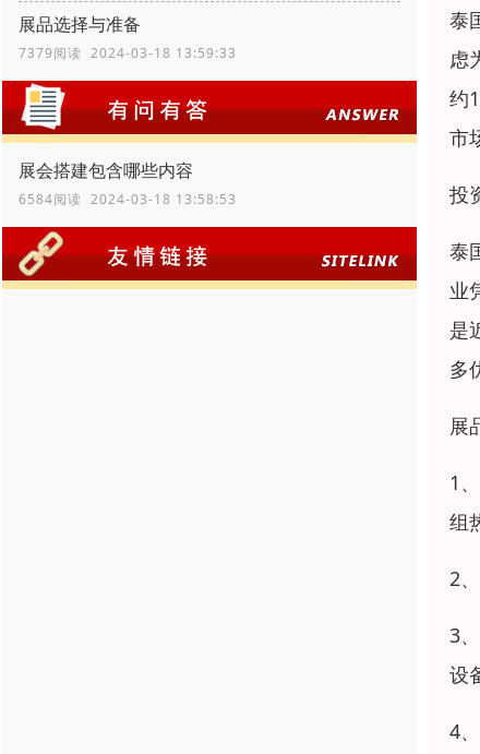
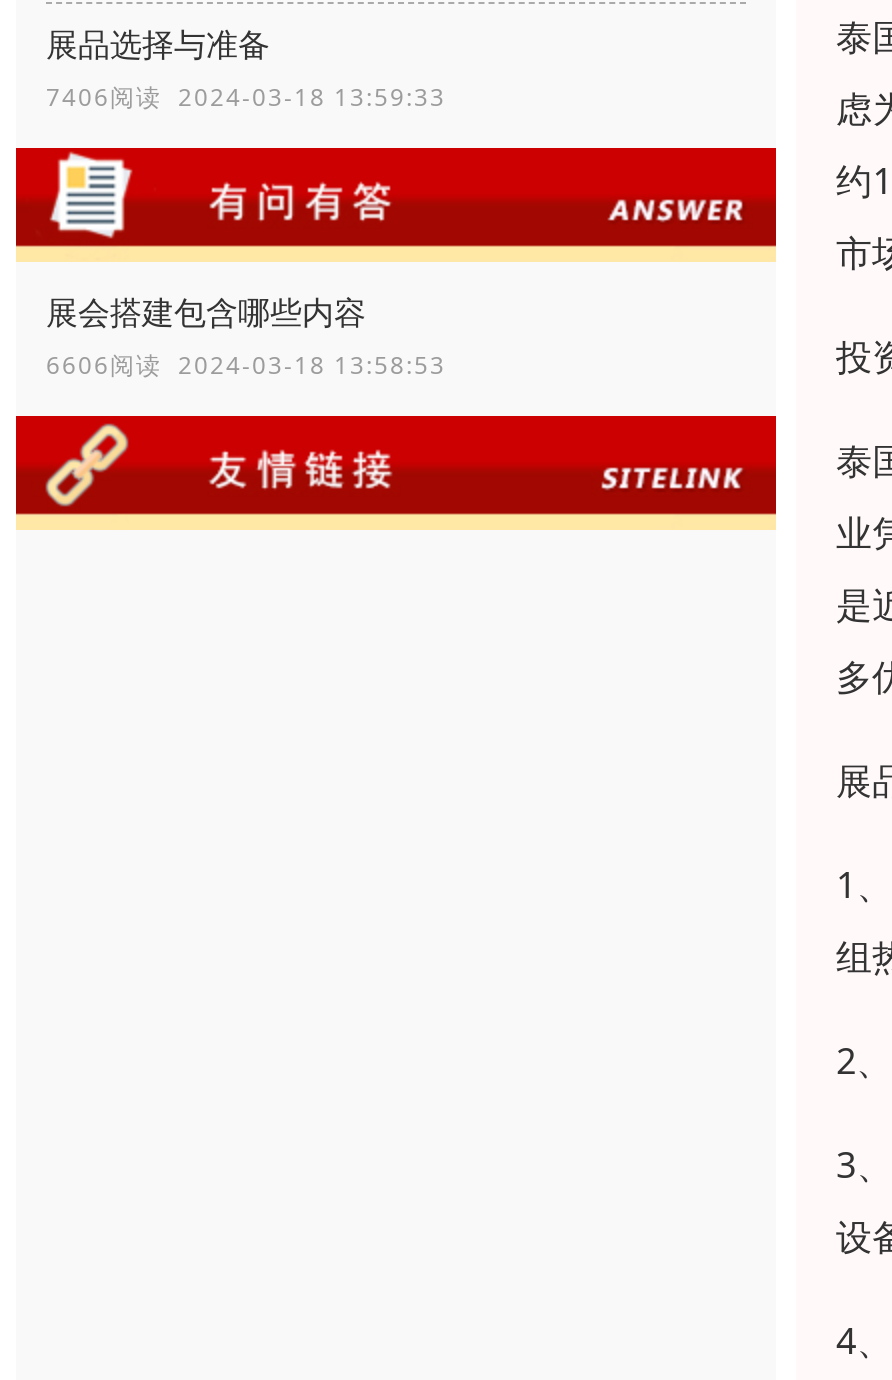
- 7379阅读 2024-03-18 13:59:33
+ 7406阅读 2024-03-18 13:59:33

- 6584阅读 2024-03-18 13:58:53
+ 6606阅读 2024-03-18 13:58:53
